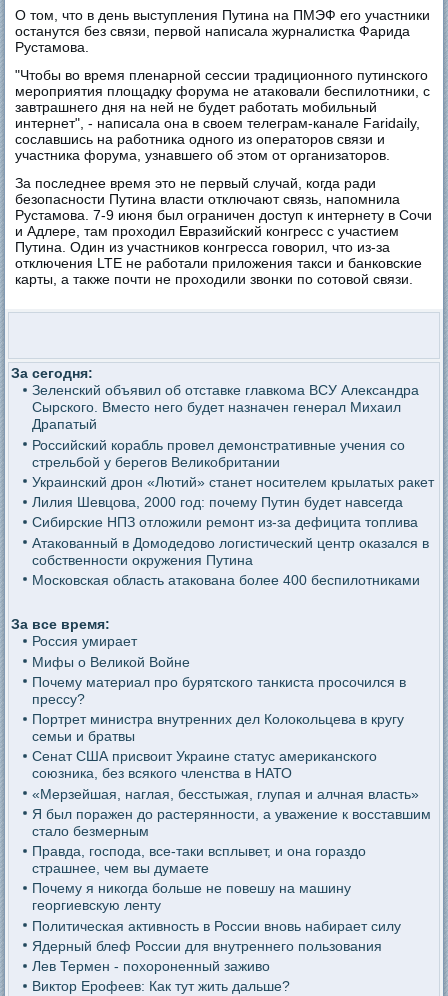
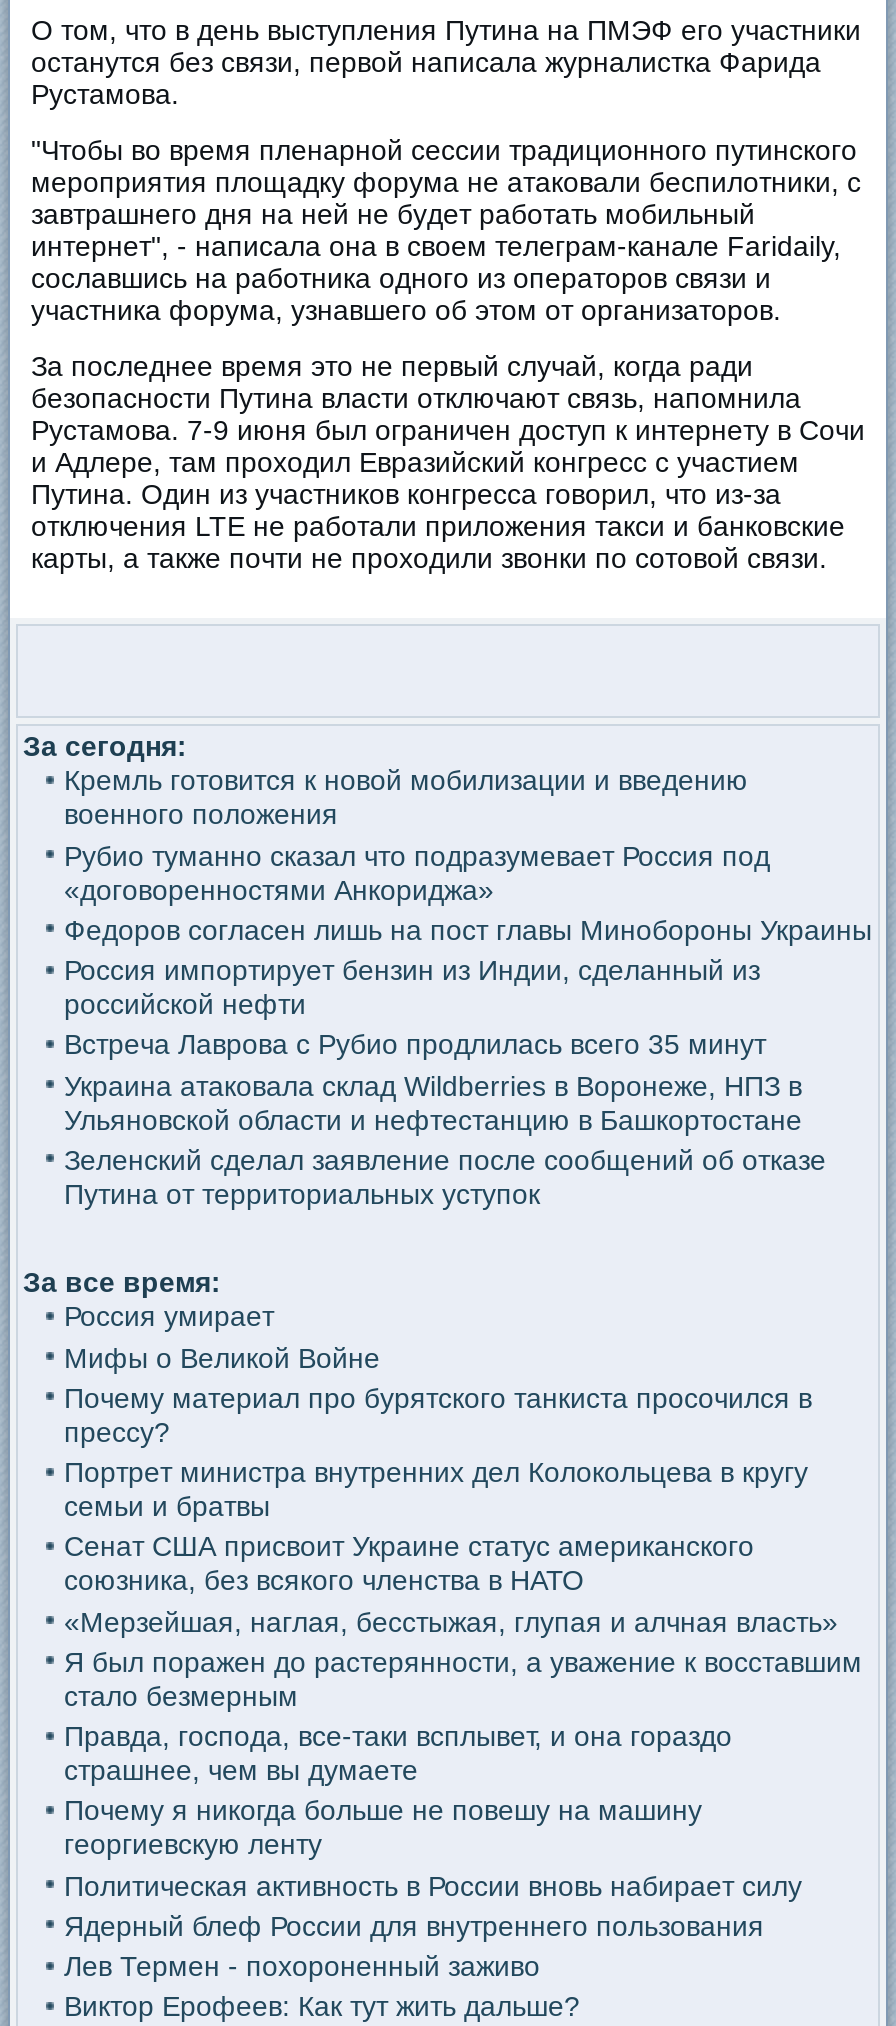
- Зеленский объявил об отставке главкома ВСУ Александра
- Сырского. Вместо него будет назначен генерал Михаил
- Драпатый
- Российский корабль провел демонстративные учения со
- стрельбой у берегов Великобритании
- Украинский дрон «Лютий» станет носителем крылатых ракет
- Лилия Шевцова, 2000 год: почему Путин будет навсегда
- Сибирские НПЗ отложили ремонт из-за дефицита топлива
- Атакованный в Домодедово логистический центр оказался в
- собственности окружения Путина
- Московская область атакована более 400 беспилотниками
+ Кремль готовится к новой мобилизации и введению
+ военного положения
+ Рубио туманно сказал что подразумевает Россия под
+ «договоренностями Анкориджа»
+ Федоров согласен лишь на пост главы Минобороны Украины
+ Россия импортирует бензин из Индии, сделанный из
+ российской нефти
+ Встреча Лаврова с Рубио продлилась всего 35 минут
+ Украина атаковала склад Wildberries в Воронеже, НПЗ в
+ Ульяновской области и нефтестанцию в Башкортостане
+ Зеленский сделал заявление после сообщений об отказе
+ Путина от территориальных уступок
